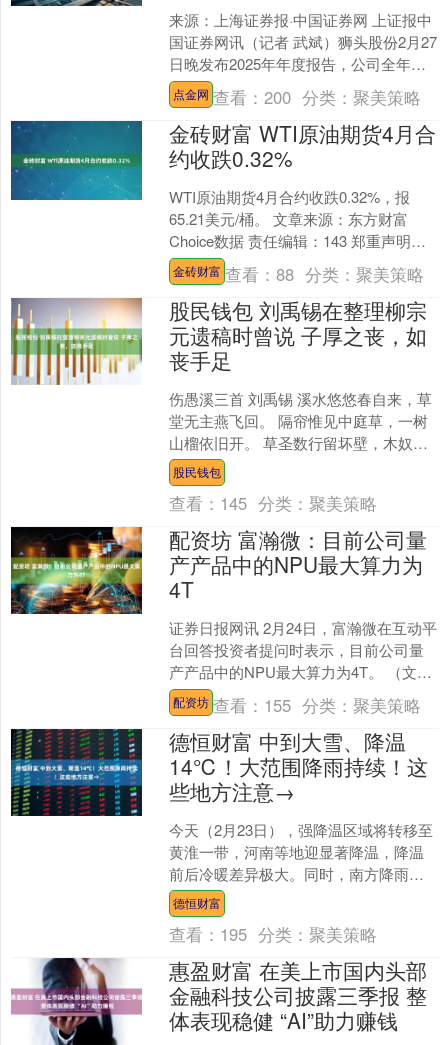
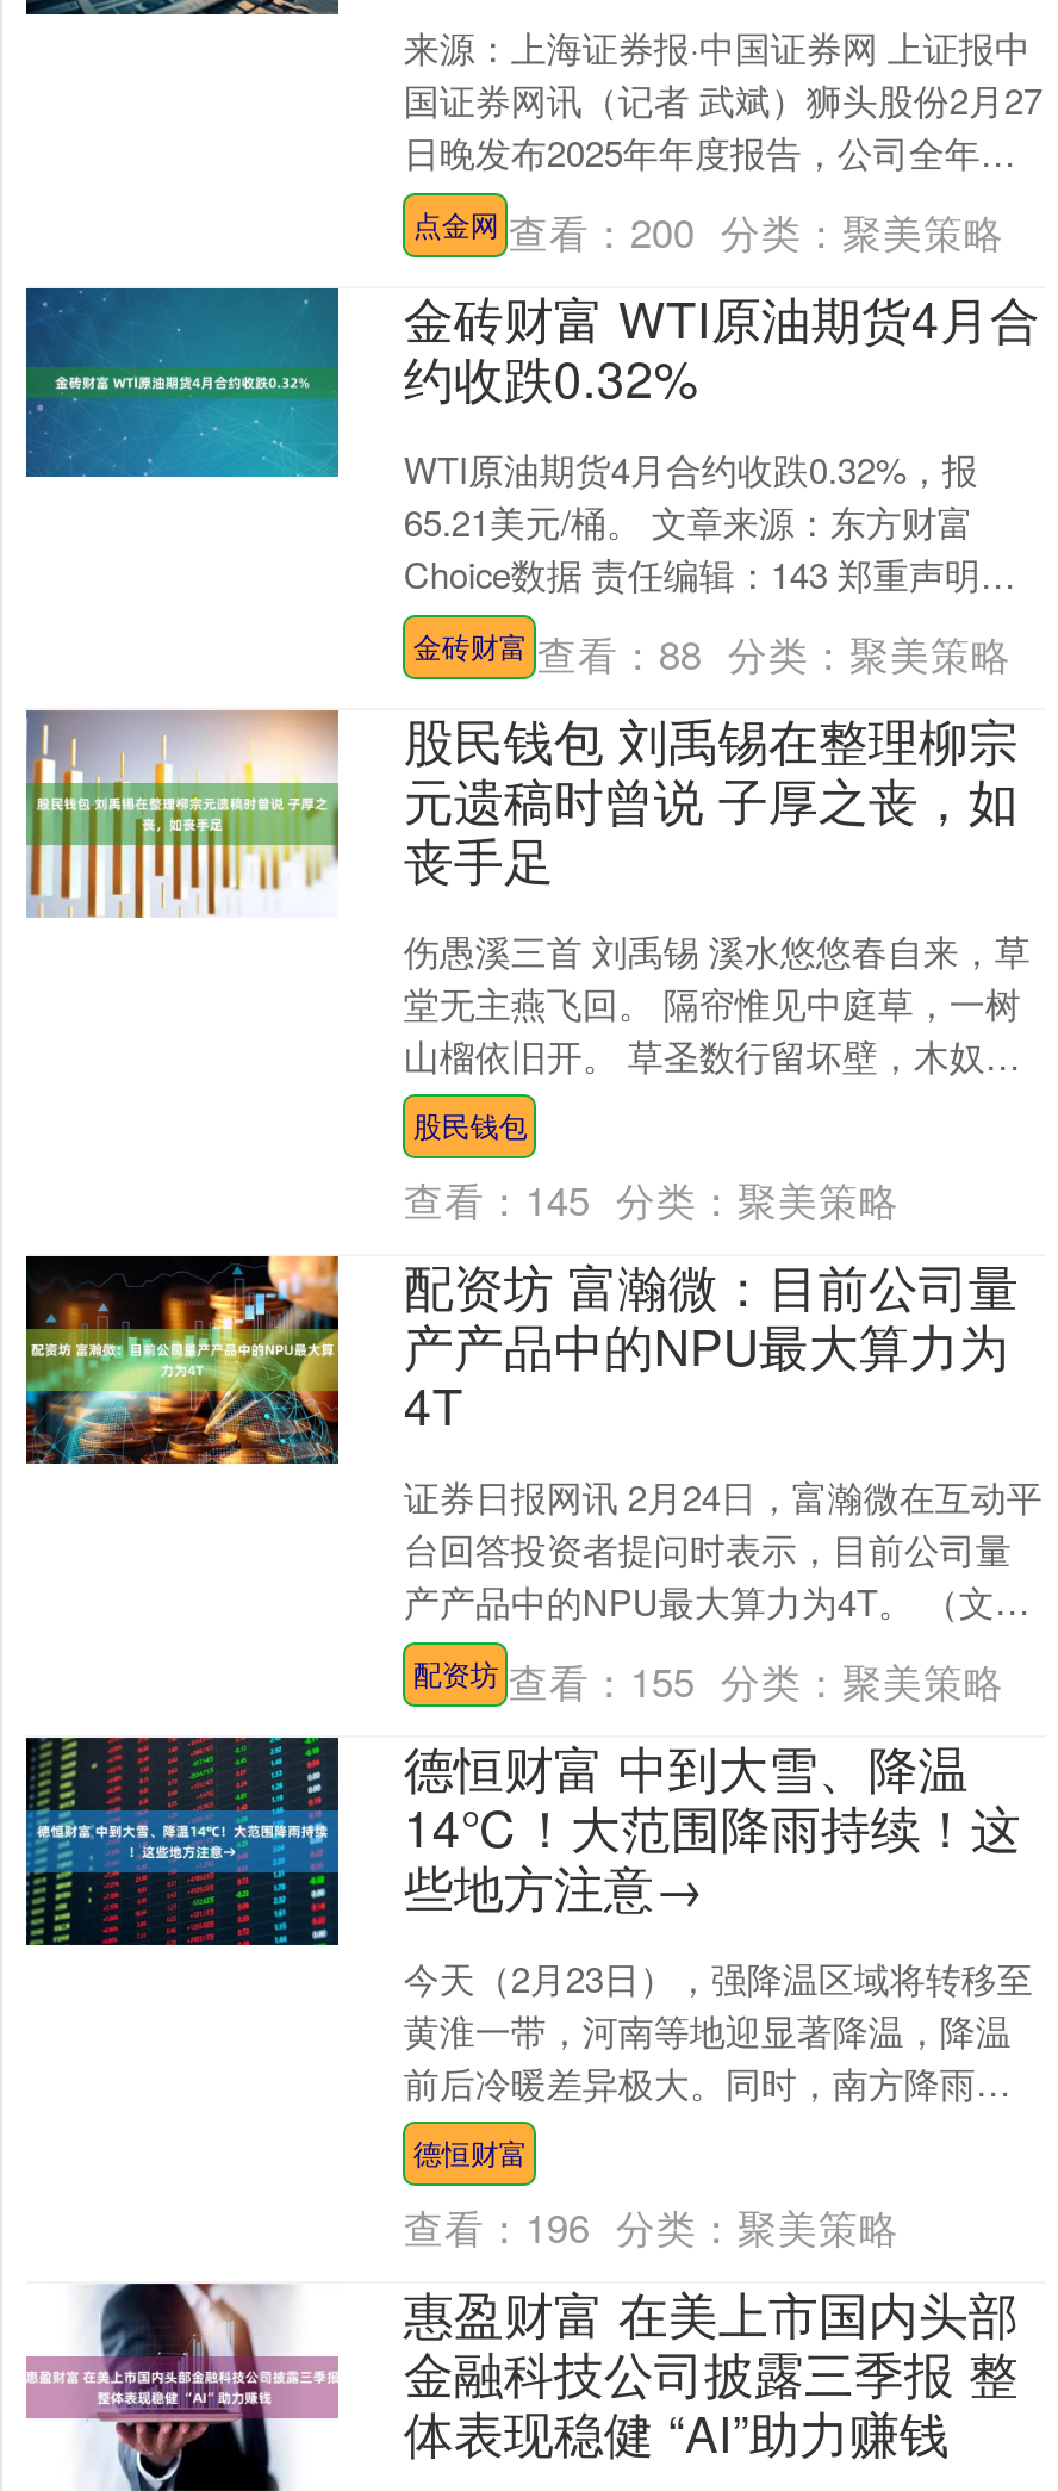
- 查看：195 分类：聚美策略
+ 查看：196 分类：聚美策略
